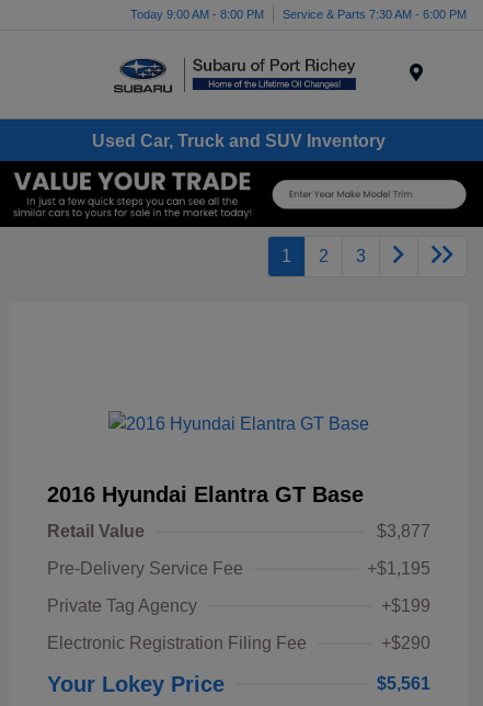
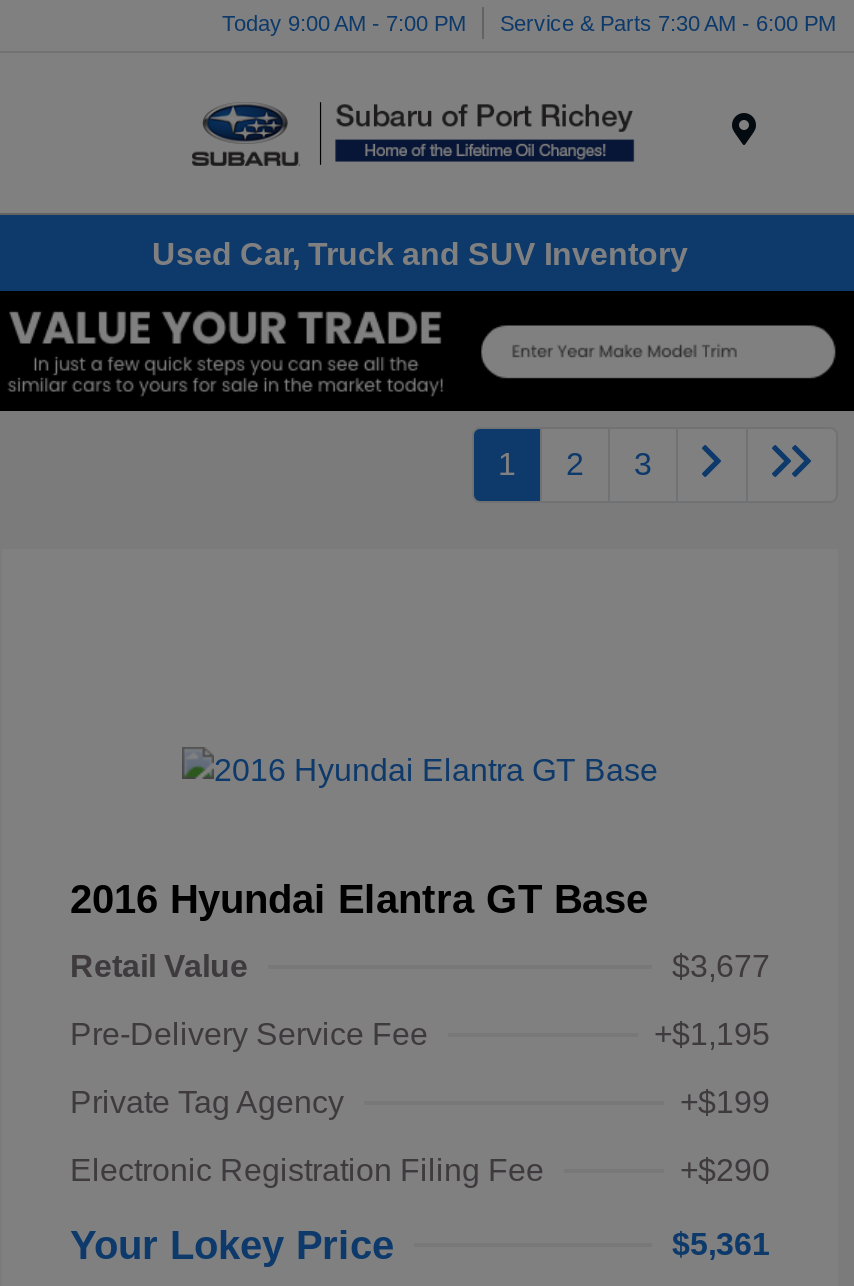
- Today 9:00 AM - 8:00 PM Service & Parts 7:30 AM - 6:00 PM
+ Today 9:00 AM - 7:00 PM Service & Parts 7:30 AM - 6:00 PM

- $3,877
+ $3,677

- $5,561
+ $5,361
